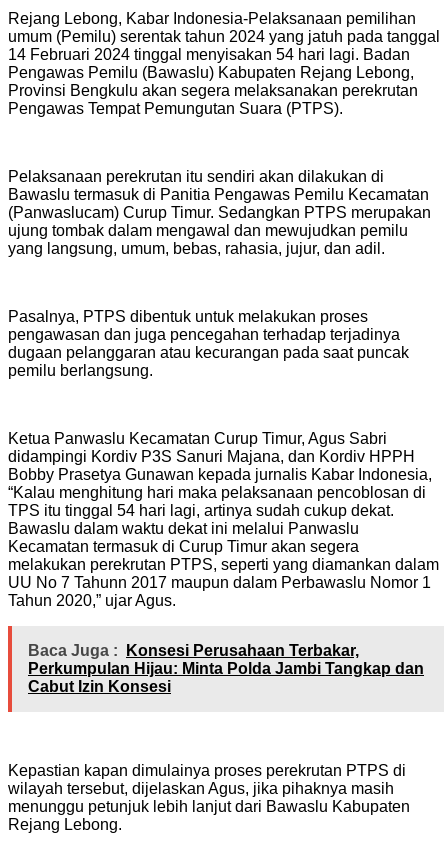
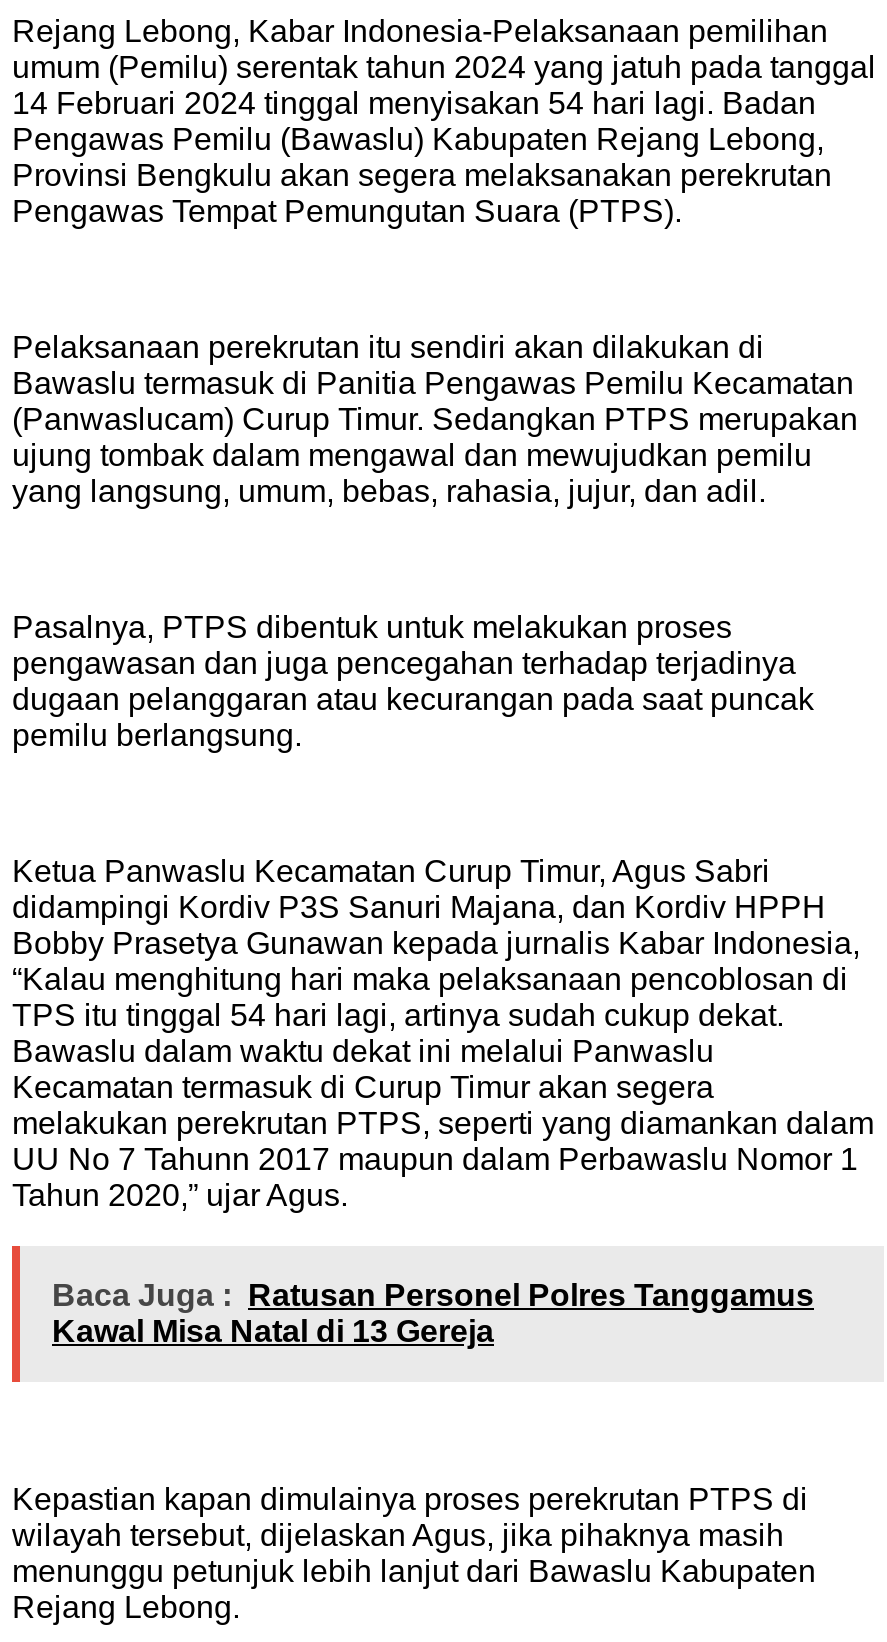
- Baca Juga : Konsesi Perusahaan Terbakar,
- Perkumpulan Hijau: Minta Polda Jambi Tangkap dan
- Cabut Izin Konsesi
+ Baca Juga : Ratusan Personel Polres Tanggamus
+ Kawal Misa Natal di 13 Gereja
